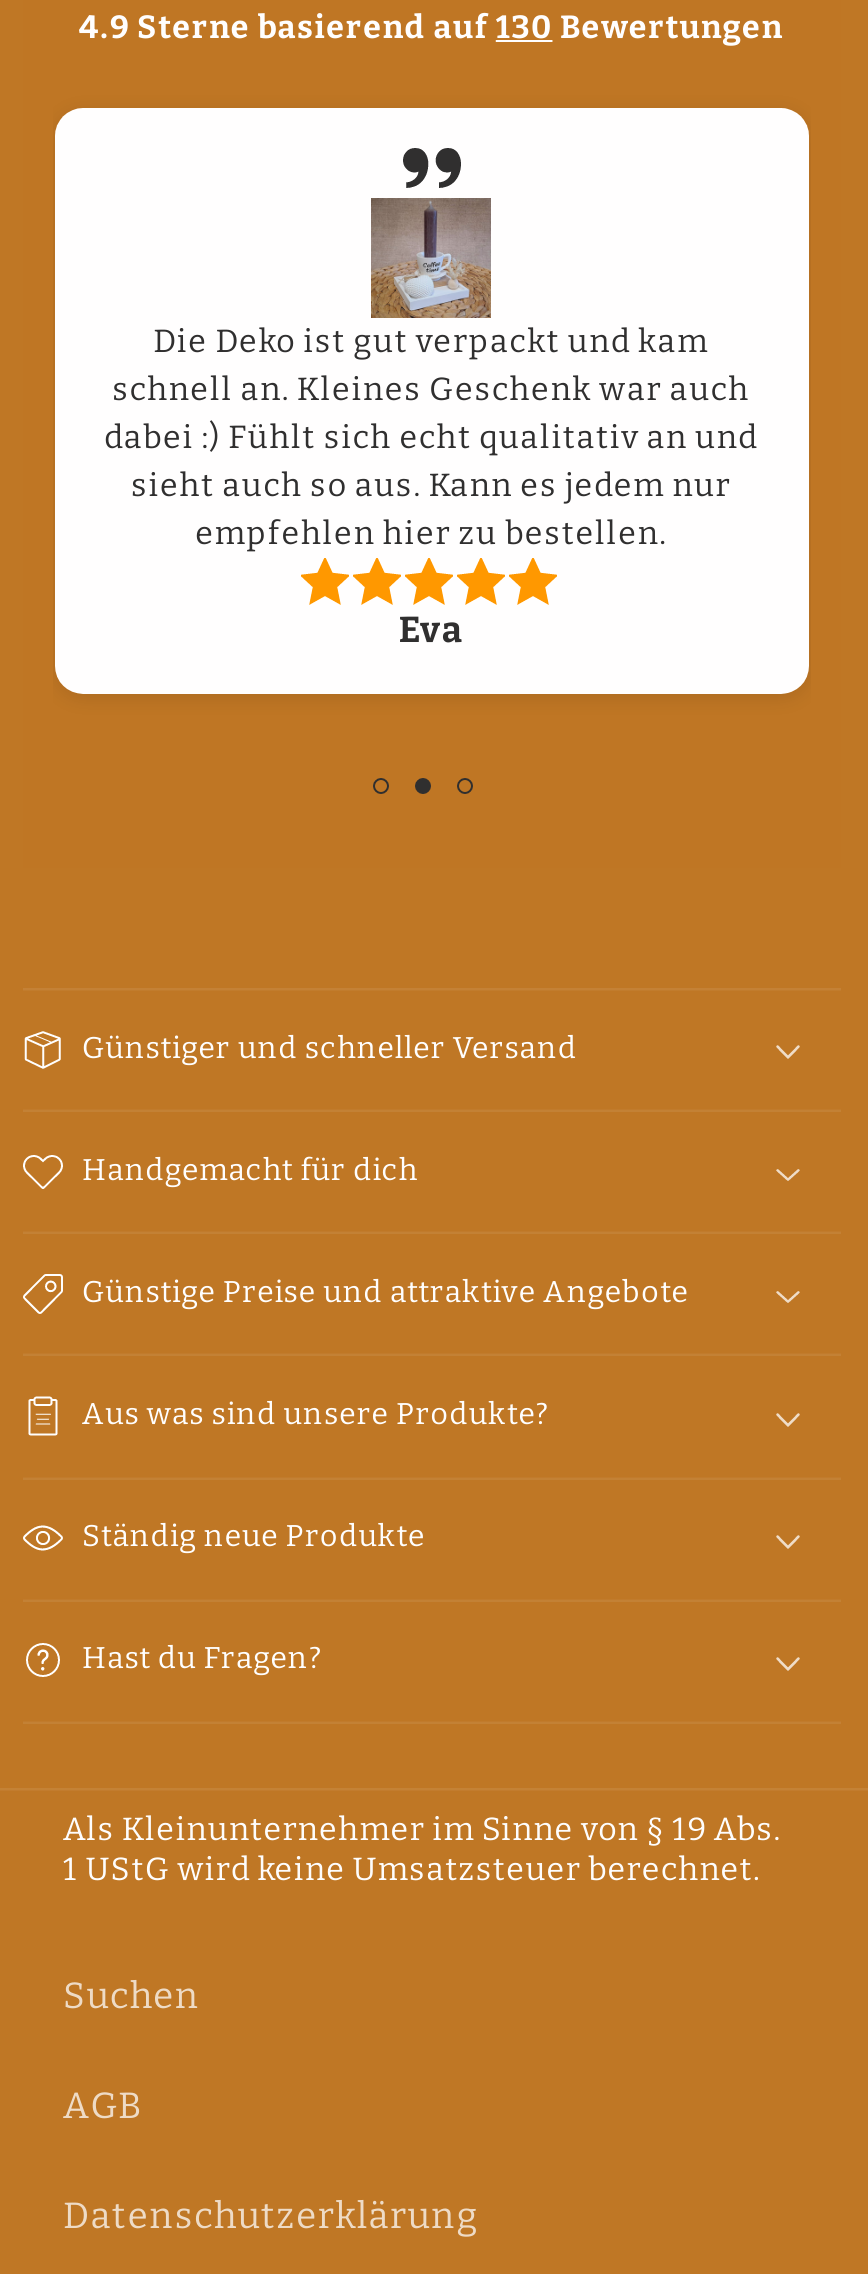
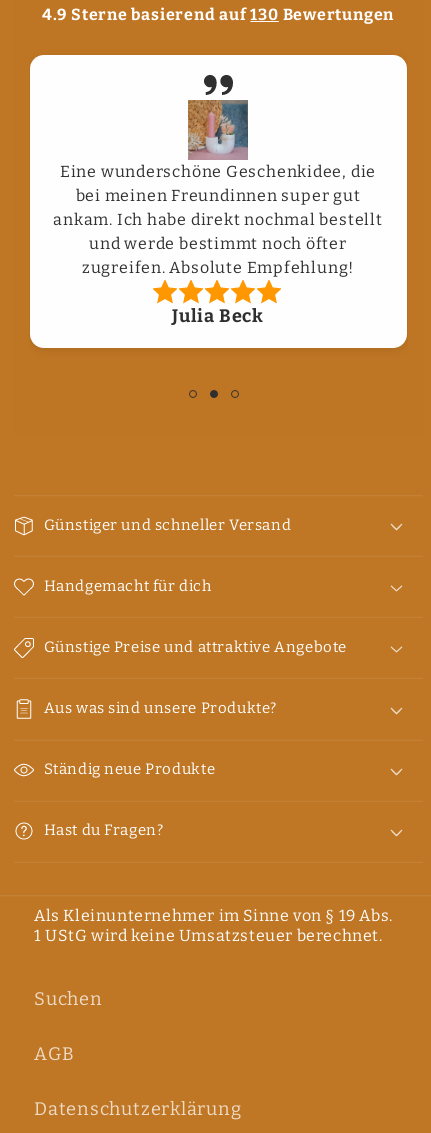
- [image]
- Die Deko ist gut verpackt und kam
- schnell an. Kleines Geschenk war auch
- dabei :) Fühlt sich echt qualitativ an und
- sieht auch so aus. Kann es jedem nur
- empfehlen hier zu bestellen.
+ [image]
+ Eine wunderschöne Geschenkidee, die
+ bei meinen Freundinnen super gut
+ ankam. Ich habe direkt nochmal bestellt
+ und werde bestimmt noch öfter
+ zugreifen. Absolute Empfehlung!

- Eva
+ Julia Beck
